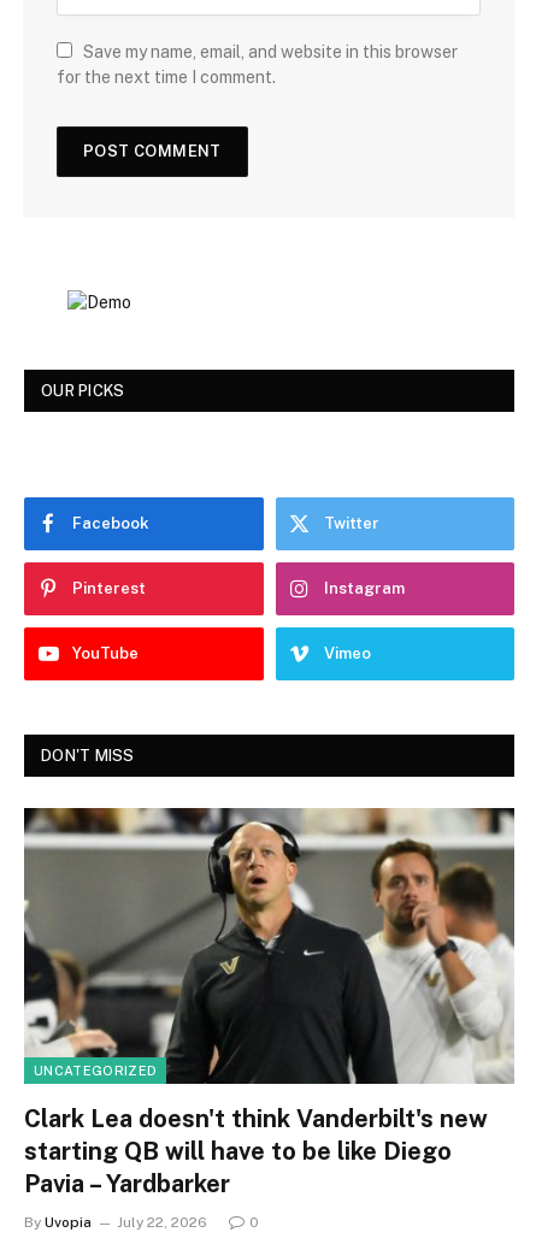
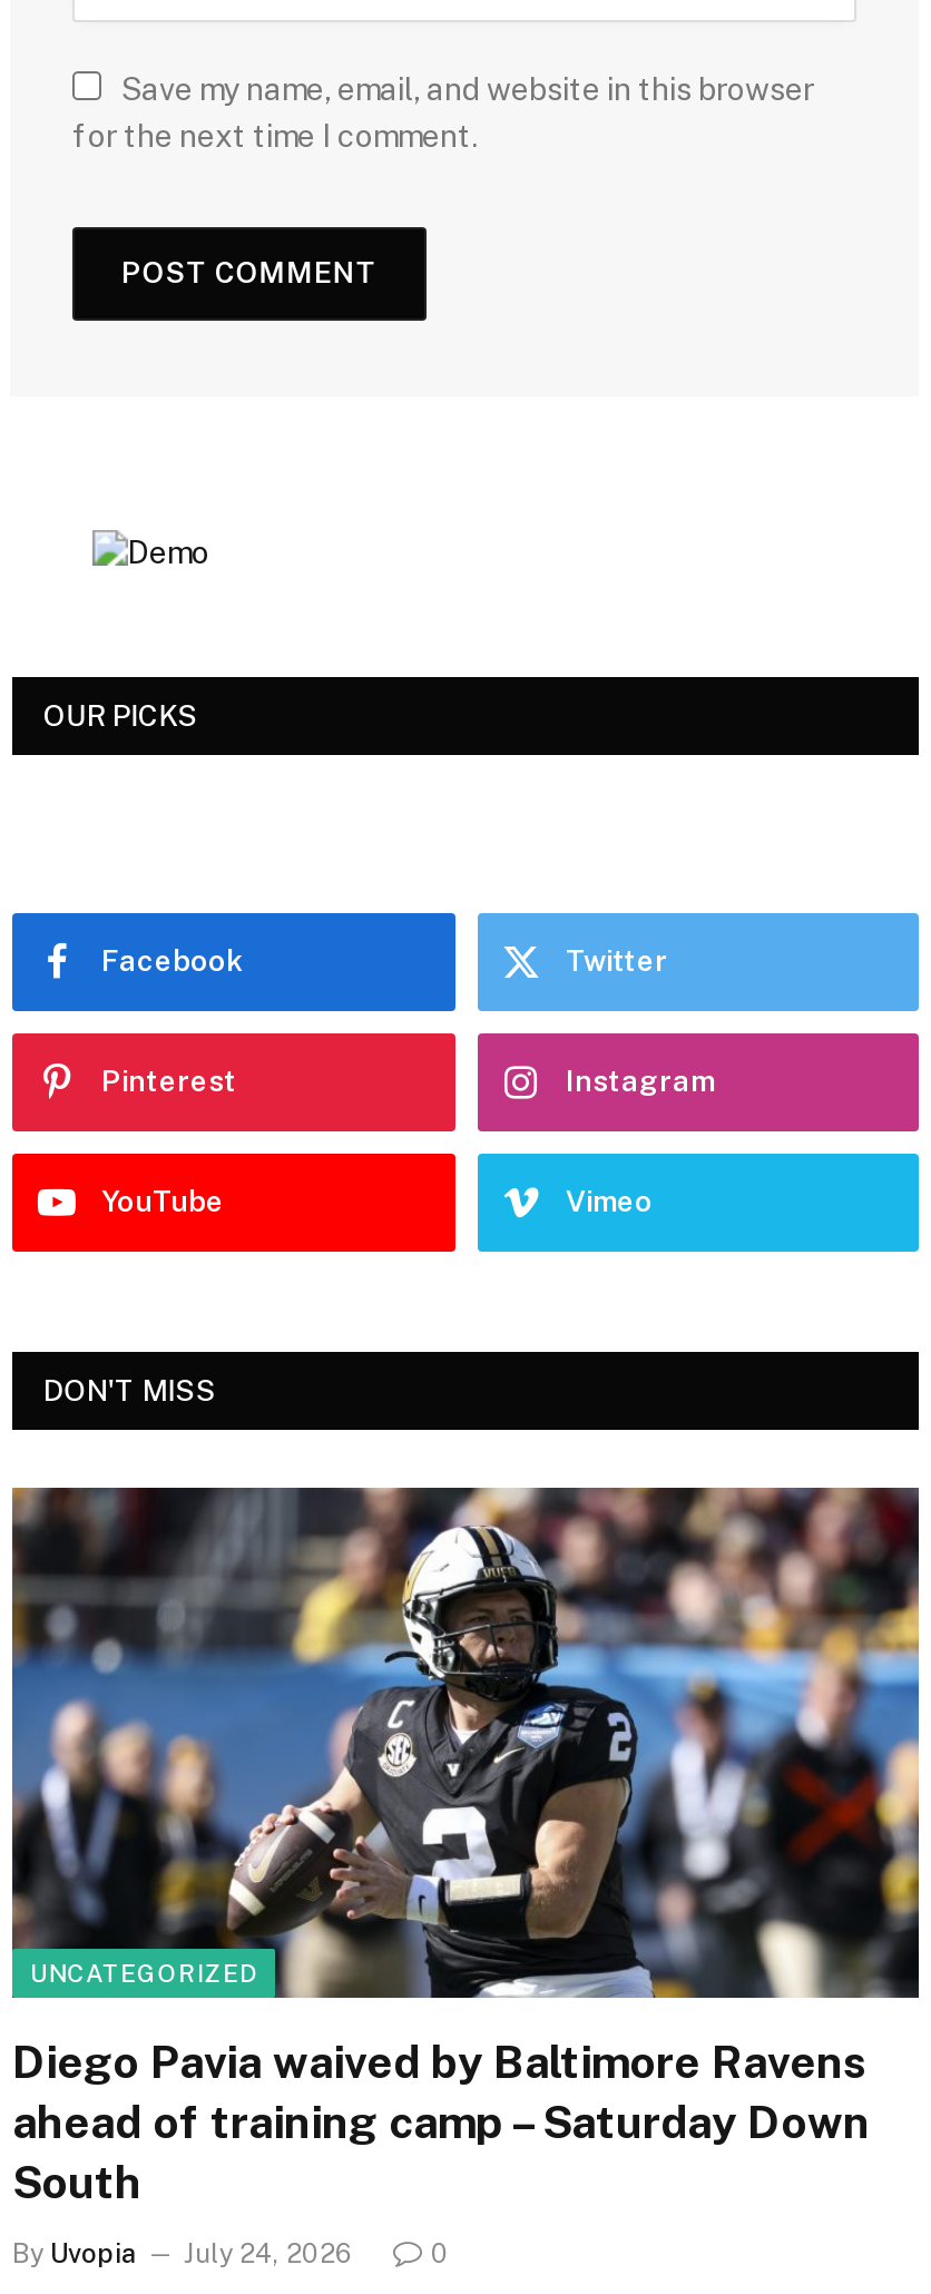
- [image]
- Clark Lea doesn't think Vanderbilt's new
- starting QB will have to be like Diego
- Pavia – Yardbarker
+ [image]
+ Diego Pavia waived by Baltimore Ravens
+ ahead of training camp – Saturday Down
+ South

- By Uvopia July 22, 2026
+ By Uvopia July 24, 2026
